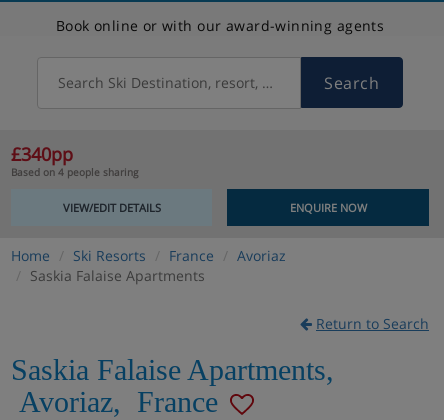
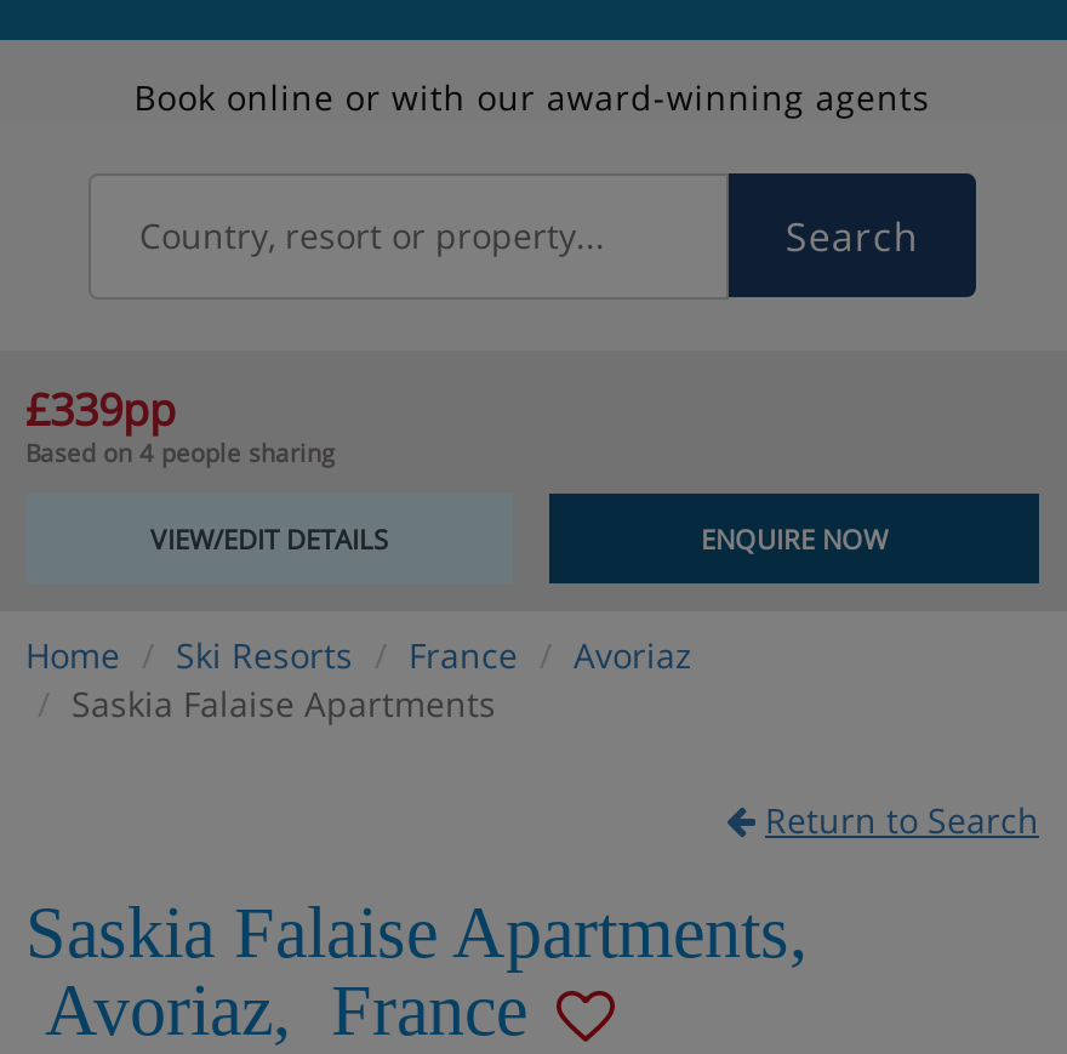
- Search Ski Destination, resort, country Search
+ Country, resort or property...
+ Search

- £340pp
+ £339pp
